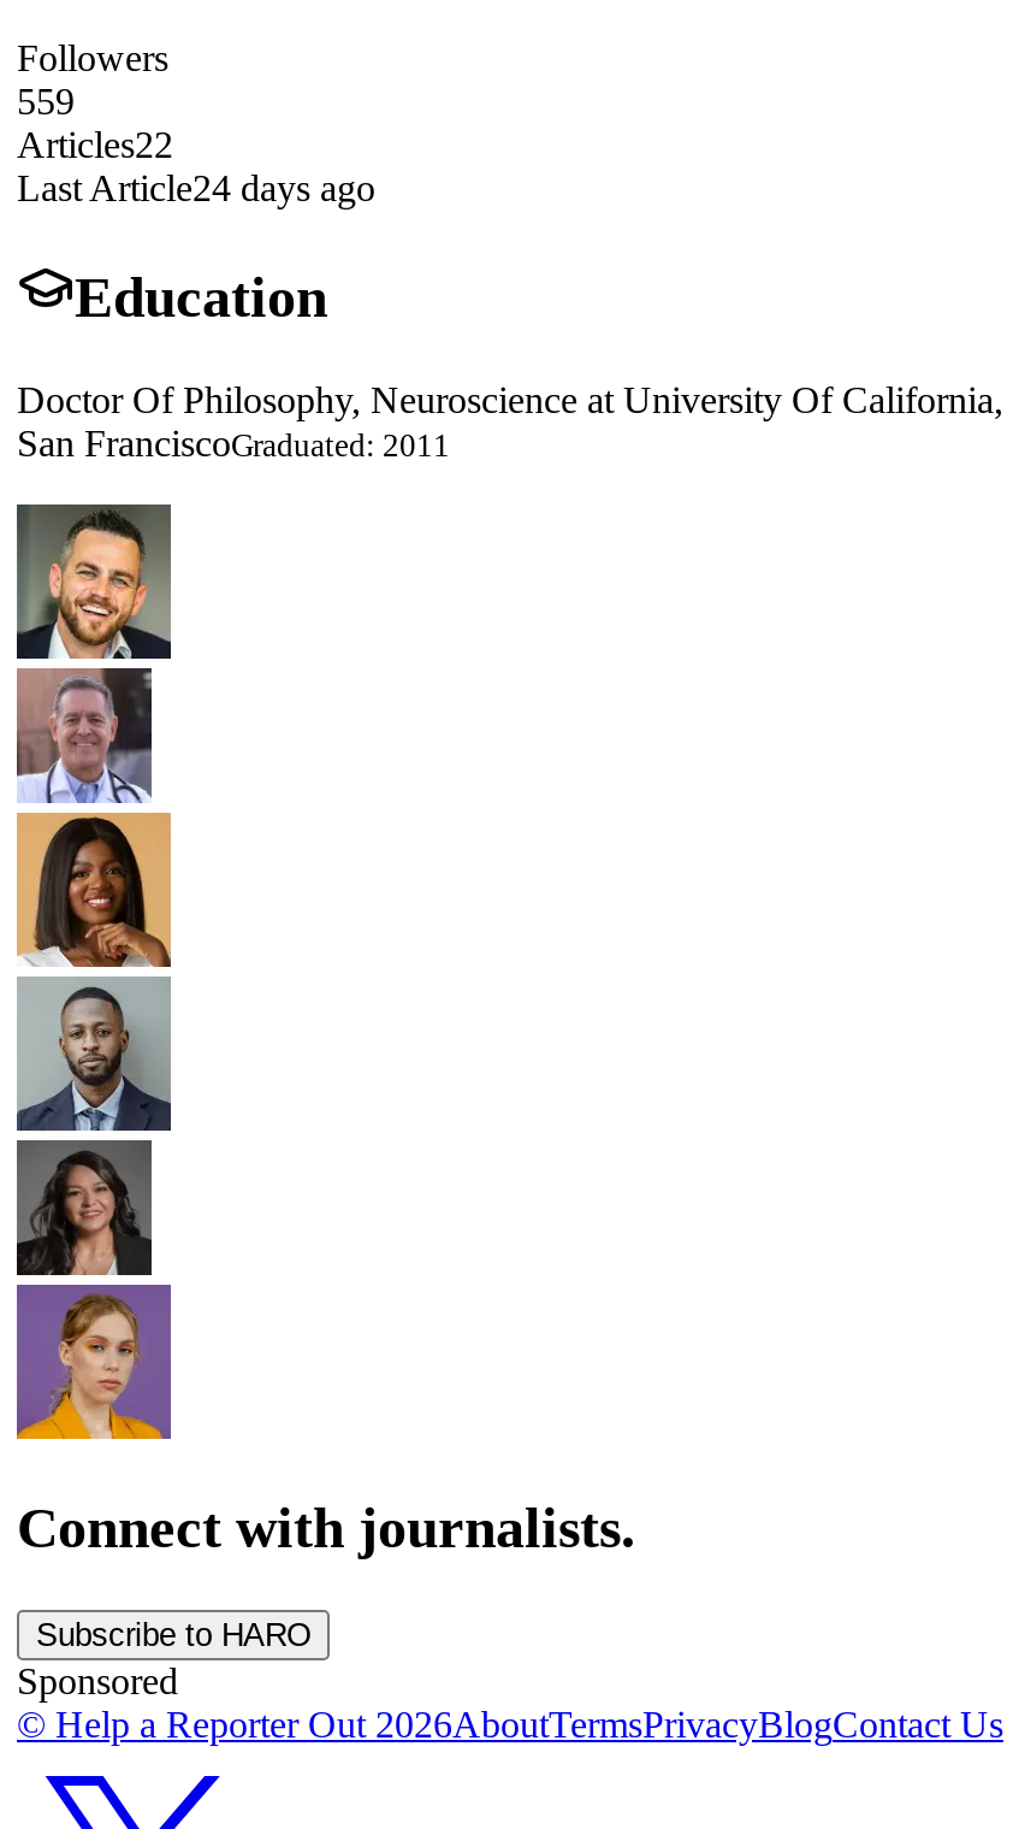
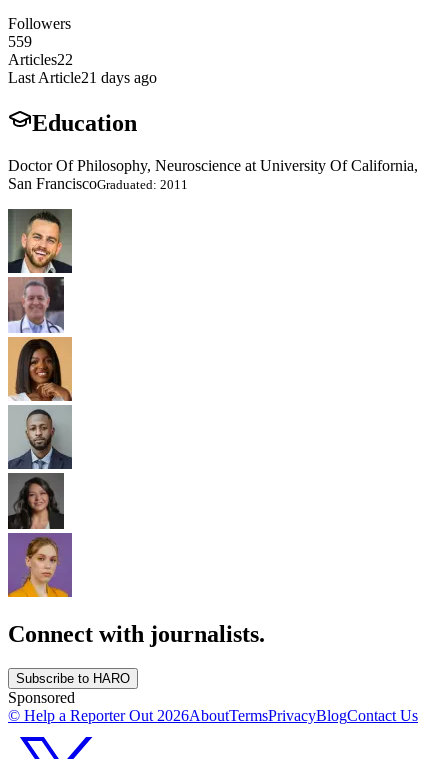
- Last Article24 days ago
+ Last Article21 days ago
